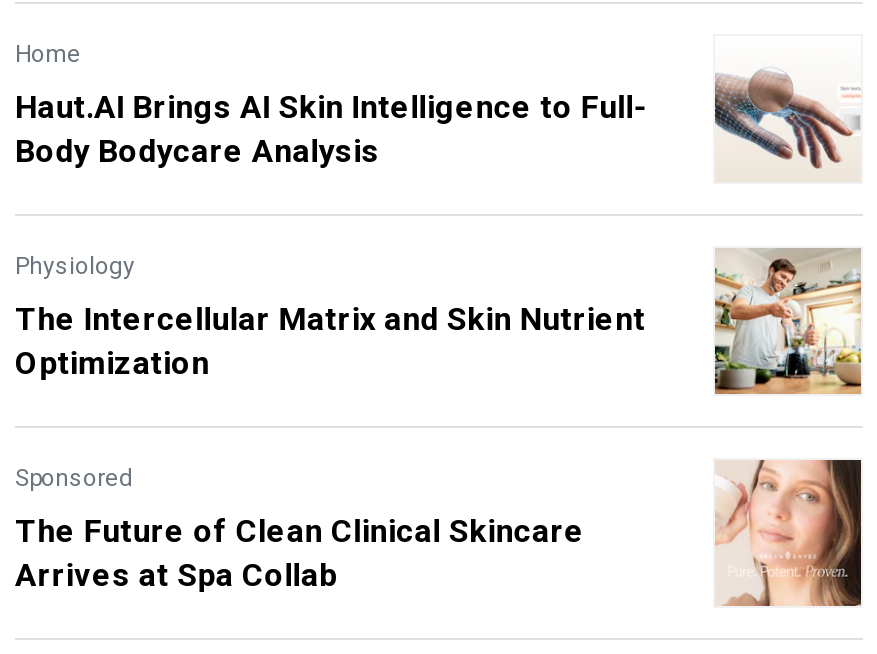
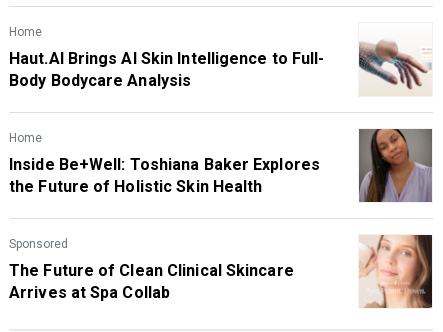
- Physiology
+ Home

- [image]
- The Intercellular Matrix and Skin Nutrient
- Optimization
+ [image]
+ Inside Be+Well: Toshiana Baker Explores
+ the Future of Holistic Skin Health
